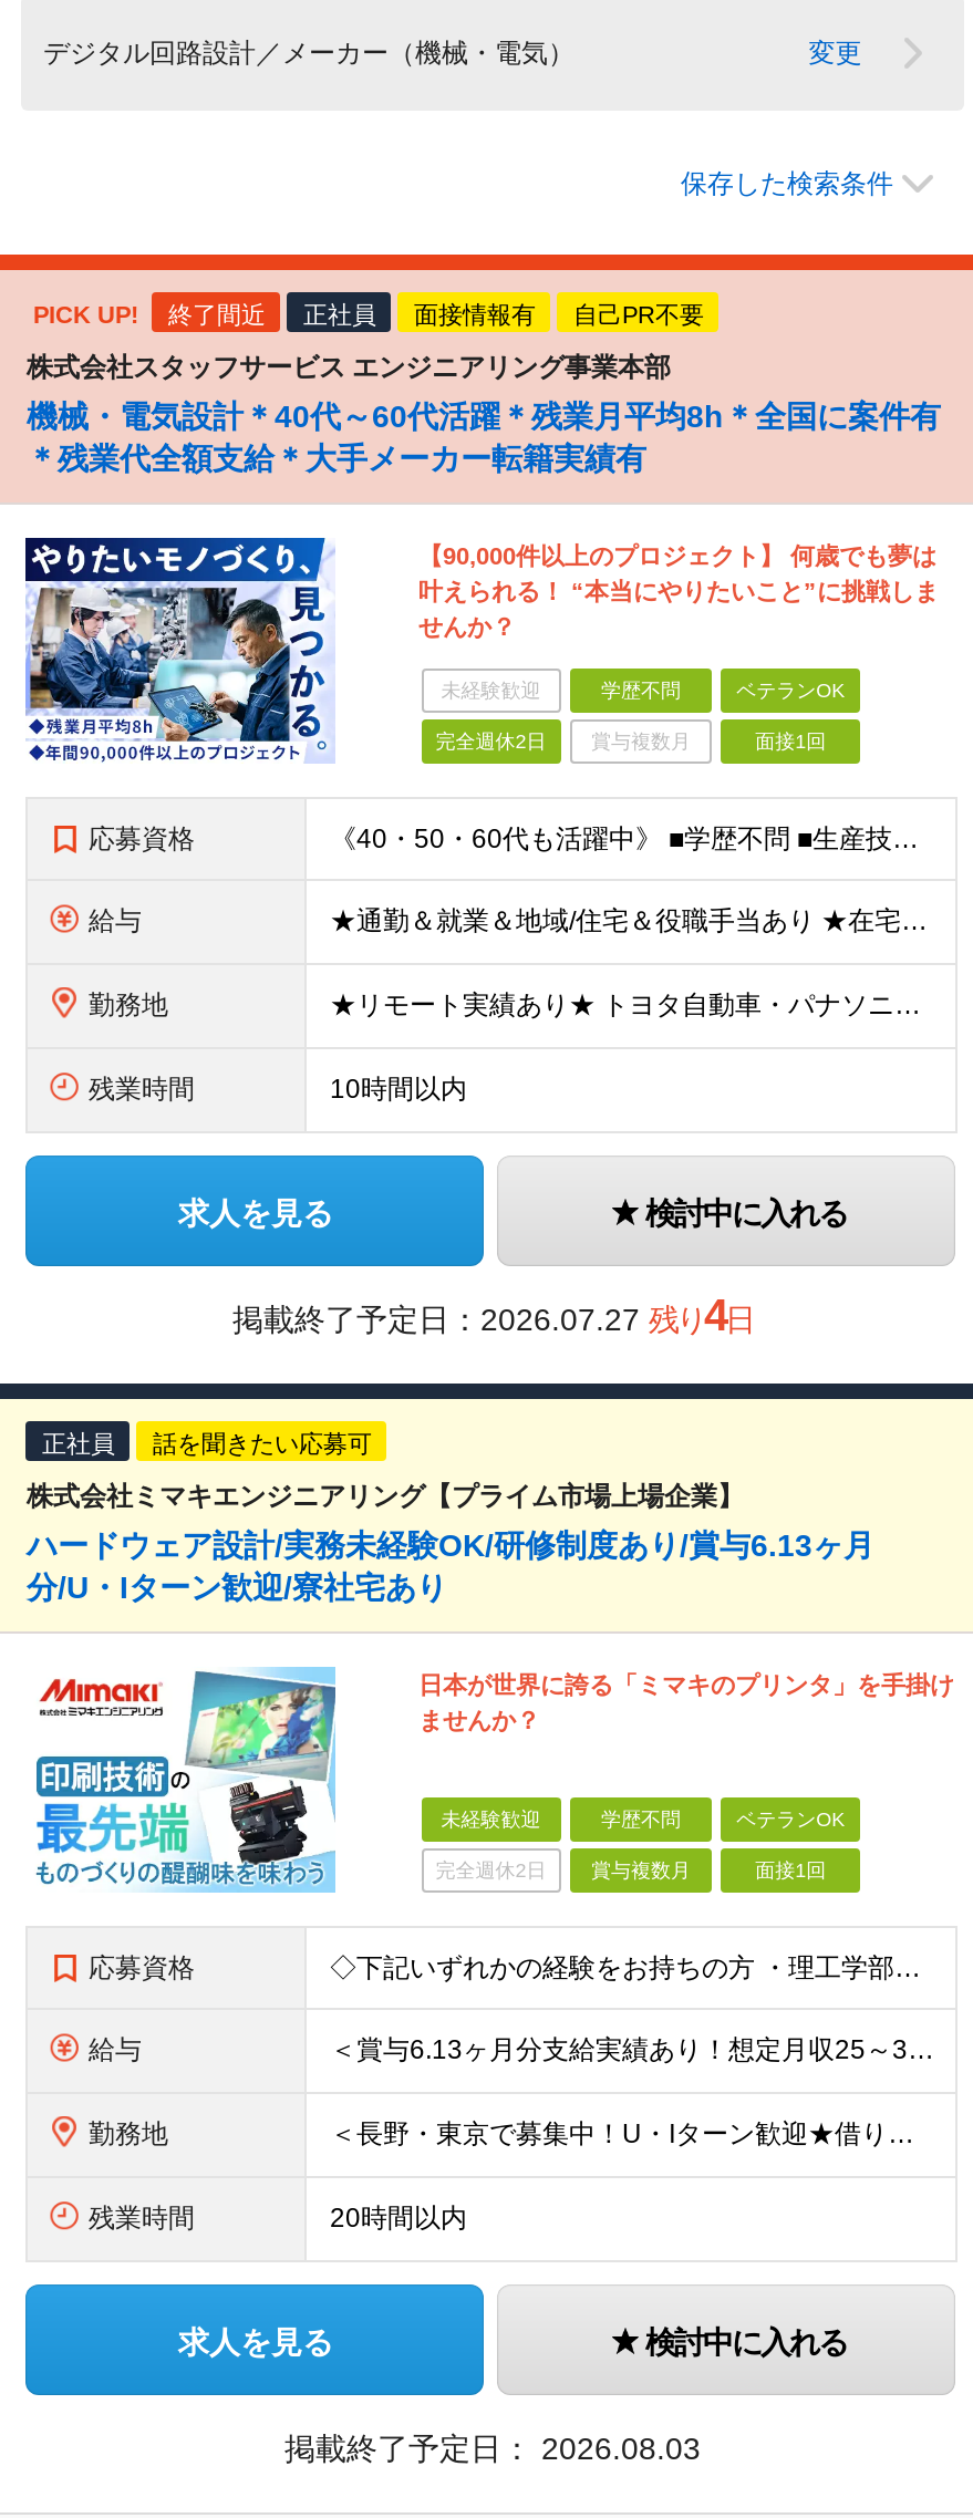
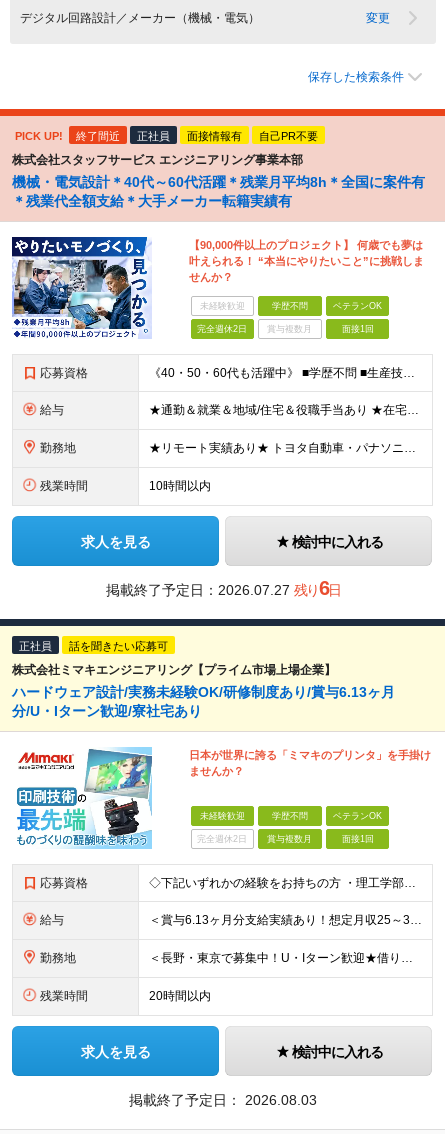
- 掲載終了予定日：2026.07.27 残り4日
+ 掲載終了予定日：2026.07.27 残り6日
